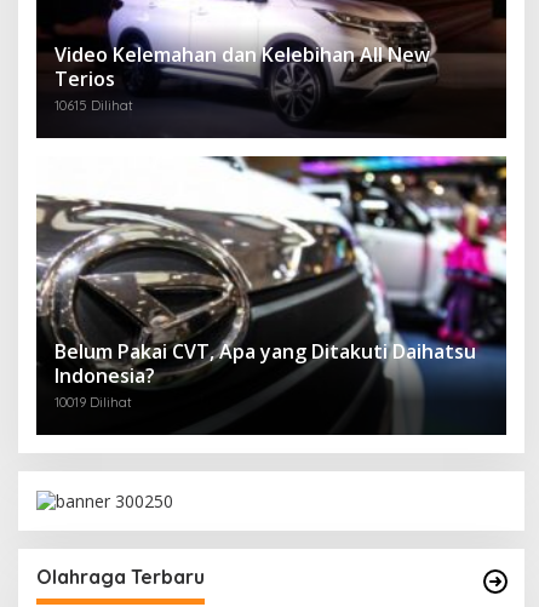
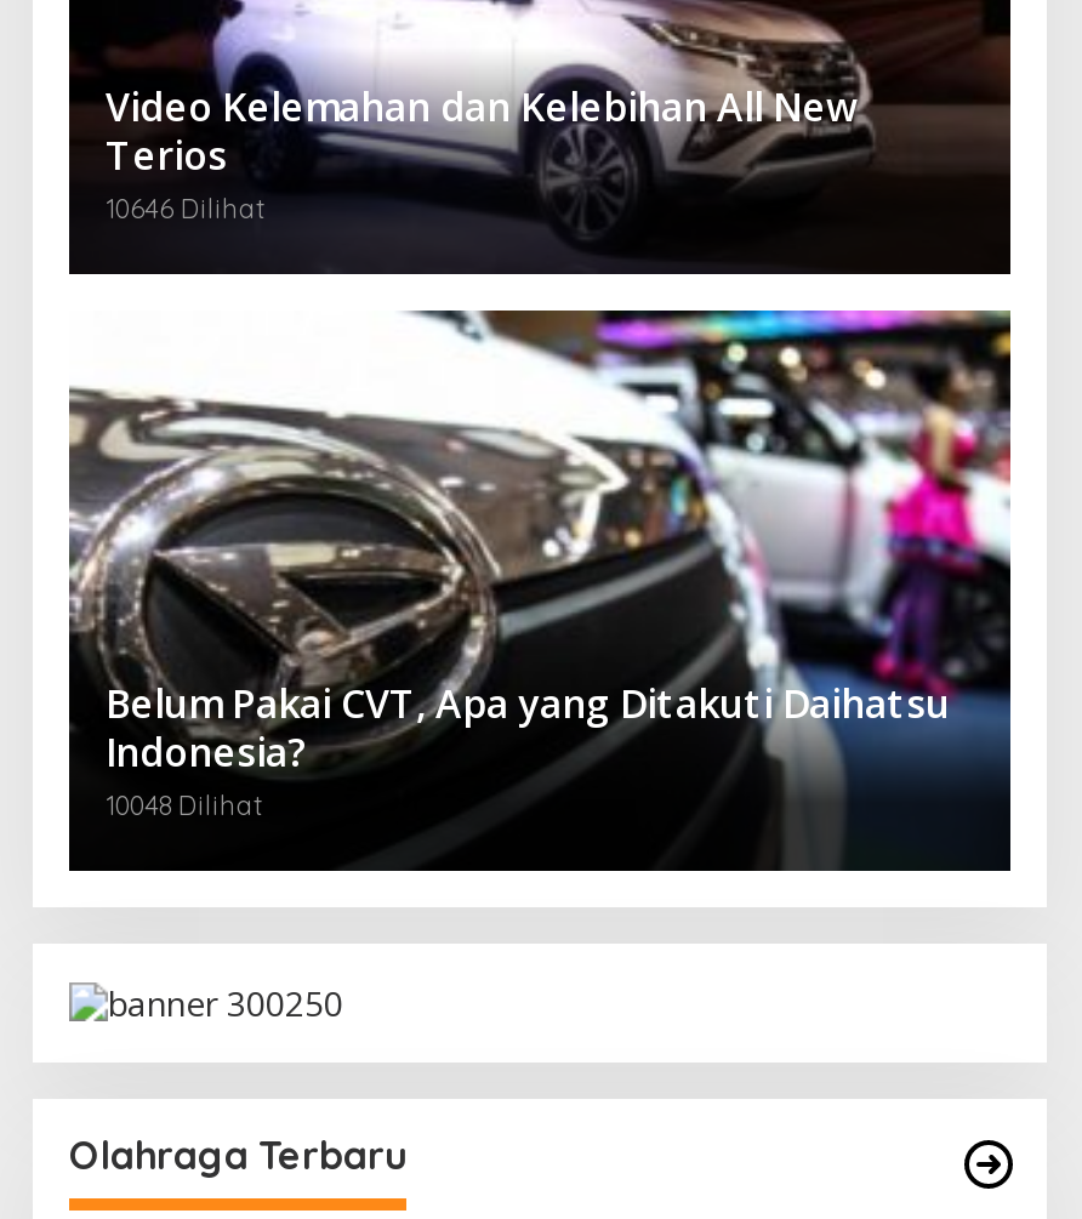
- 10615 Dilihat
+ 10646 Dilihat

- 10019 Dilihat
+ 10048 Dilihat
